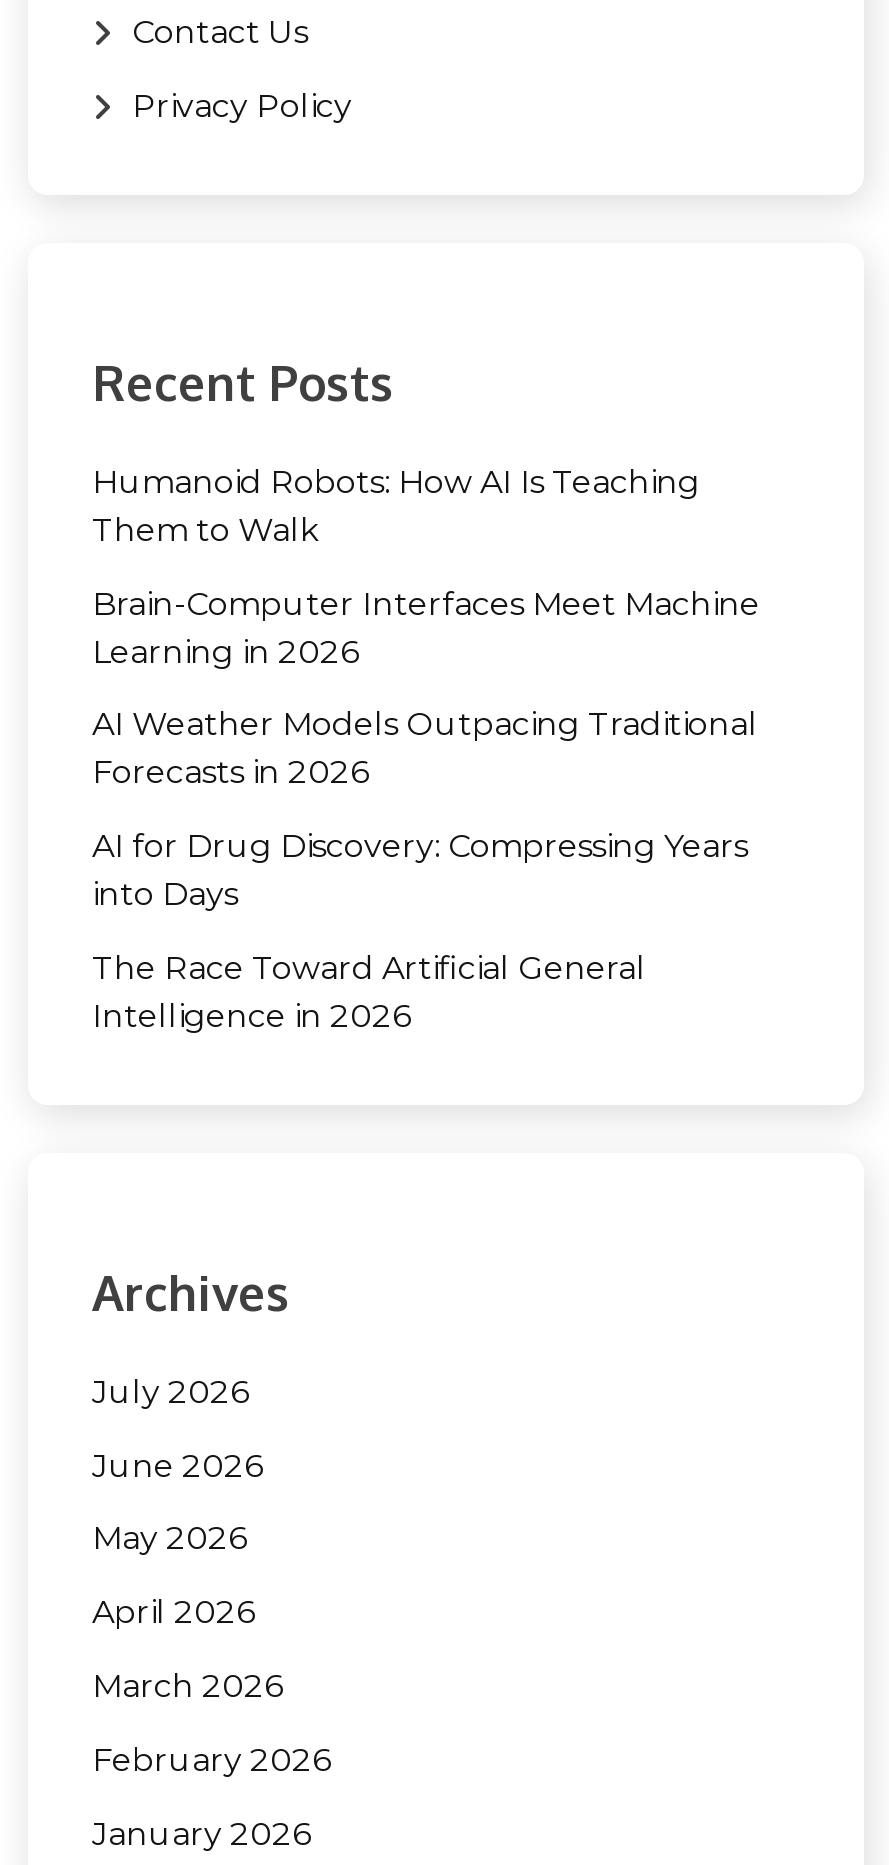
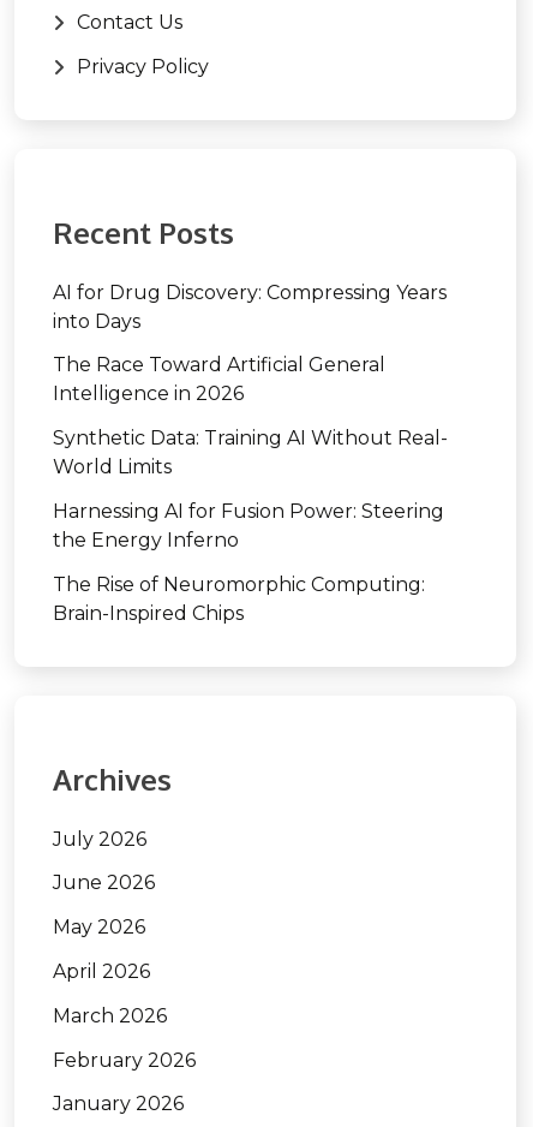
- Humanoid Robots: How AI Is Teaching
- Them to Walk
- Brain-Computer Interfaces Meet Machine
- Learning in 2026
- AI Weather Models Outpacing Traditional
- Forecasts in 2026

moved up: AI for Drug Discovery: Compressing Years | into Days | The Race Toward Artificial General | Intelligence in 2026

+ Synthetic Data: Training AI Without Real-
+ World Limits
+ Harnessing AI for Fusion Power: Steering
+ the Energy Inferno
+ The Rise of Neuromorphic Computing:
+ Brain-Inspired Chips
